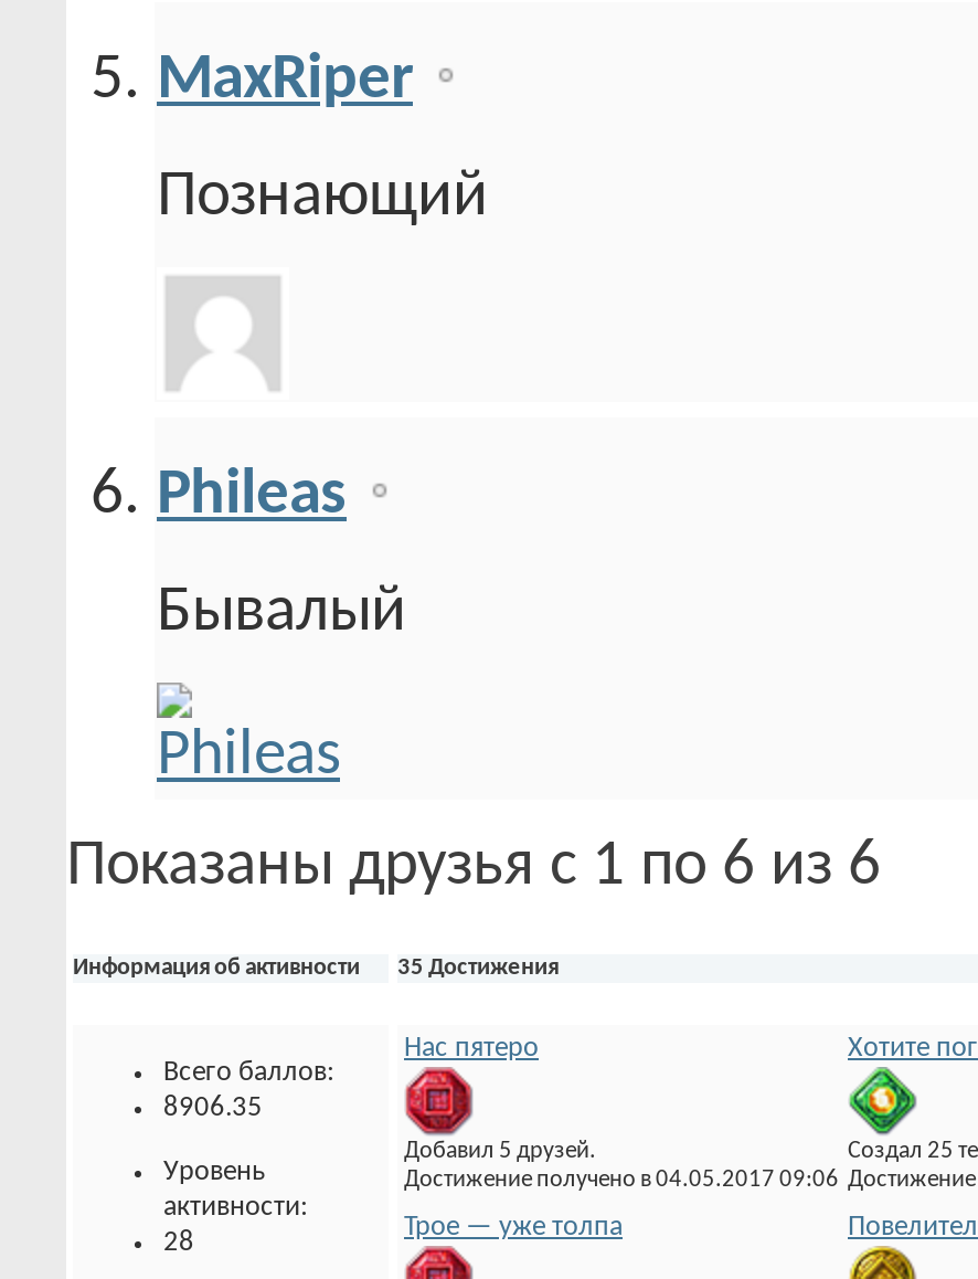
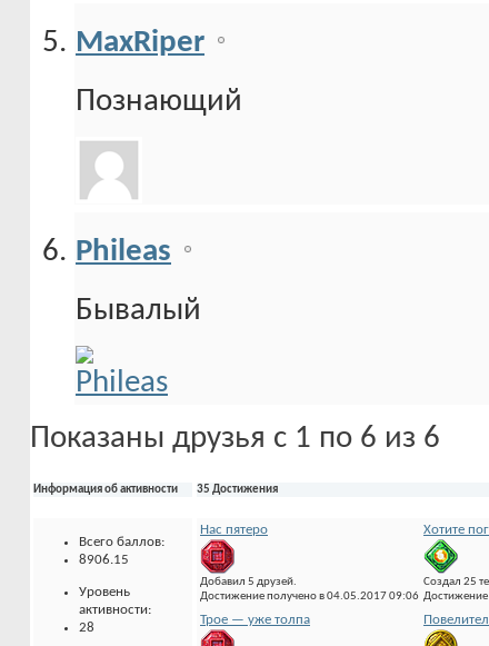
- 8906.35
+ 8906.15
